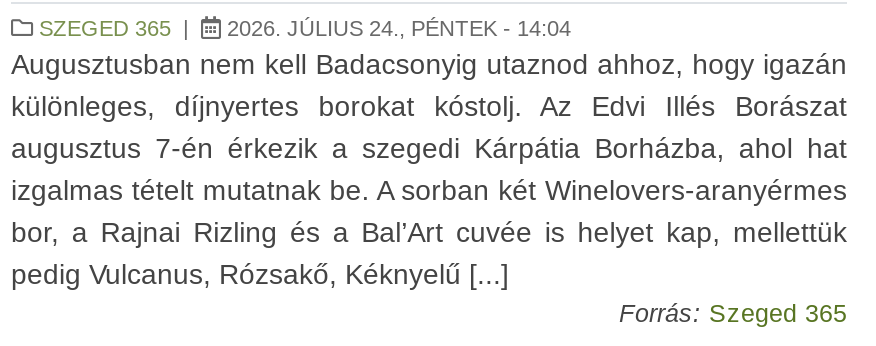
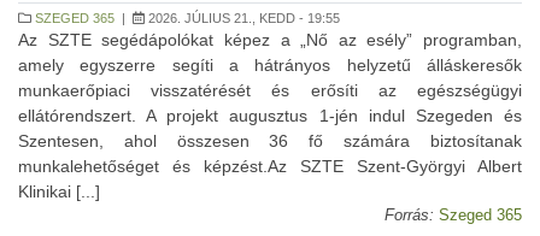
- 2026. JÚLIUS 24., PÉNTEK - 14:04
- Augusztusban nem kell Badacsonyig utaznod ahhoz, hogy igazán
- különleges, díjnyertes borokat kóstolj. Az Edvi Illés Borászat
- augusztus 7-én érkezik a szegedi Kárpátia Borházba, ahol hat
- izgalmas tételt mutatnak be. A sorban két Winelovers-aranyérmes
- bor, a Rajnai Rizling és a Bal’Art cuvée is helyet kap, mellettük
- pedig Vulcanus, Rózsakő, Kéknyelű [...]
+ 2026. JÚLIUS 21., KEDD - 19:55
+ Az SZTE segédápolókat képez a „Nő az esély” programban,
+ amely egyszerre segíti a hátrányos helyzetű álláskeresők
+ munkaerőpiaci visszatérését és erősíti az egészségügyi
+ ellátórendszert. A projekt augusztus 1-jén indul Szegeden és
+ Szentesen, ahol összesen 36 fő számára biztosítanak
+ munkalehetőséget és képzést.Az SZTE Szent-Györgyi Albert
+ Klinikai [...]
